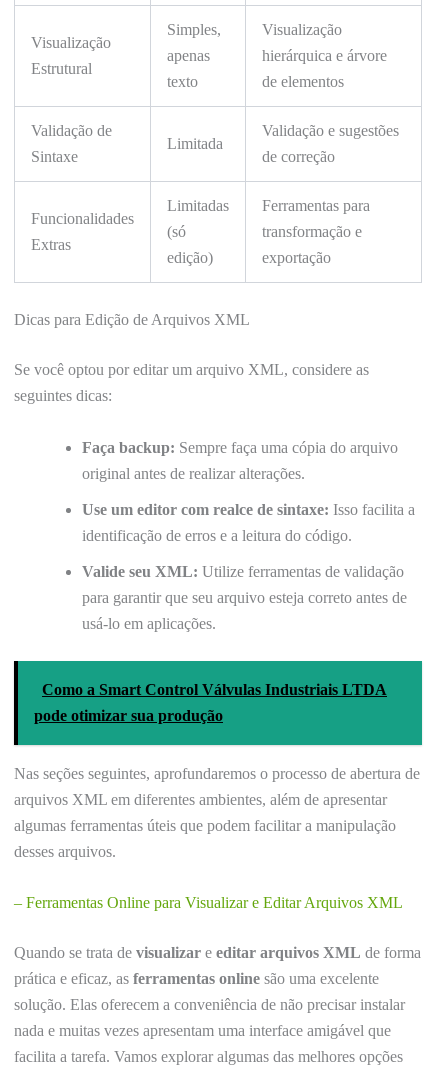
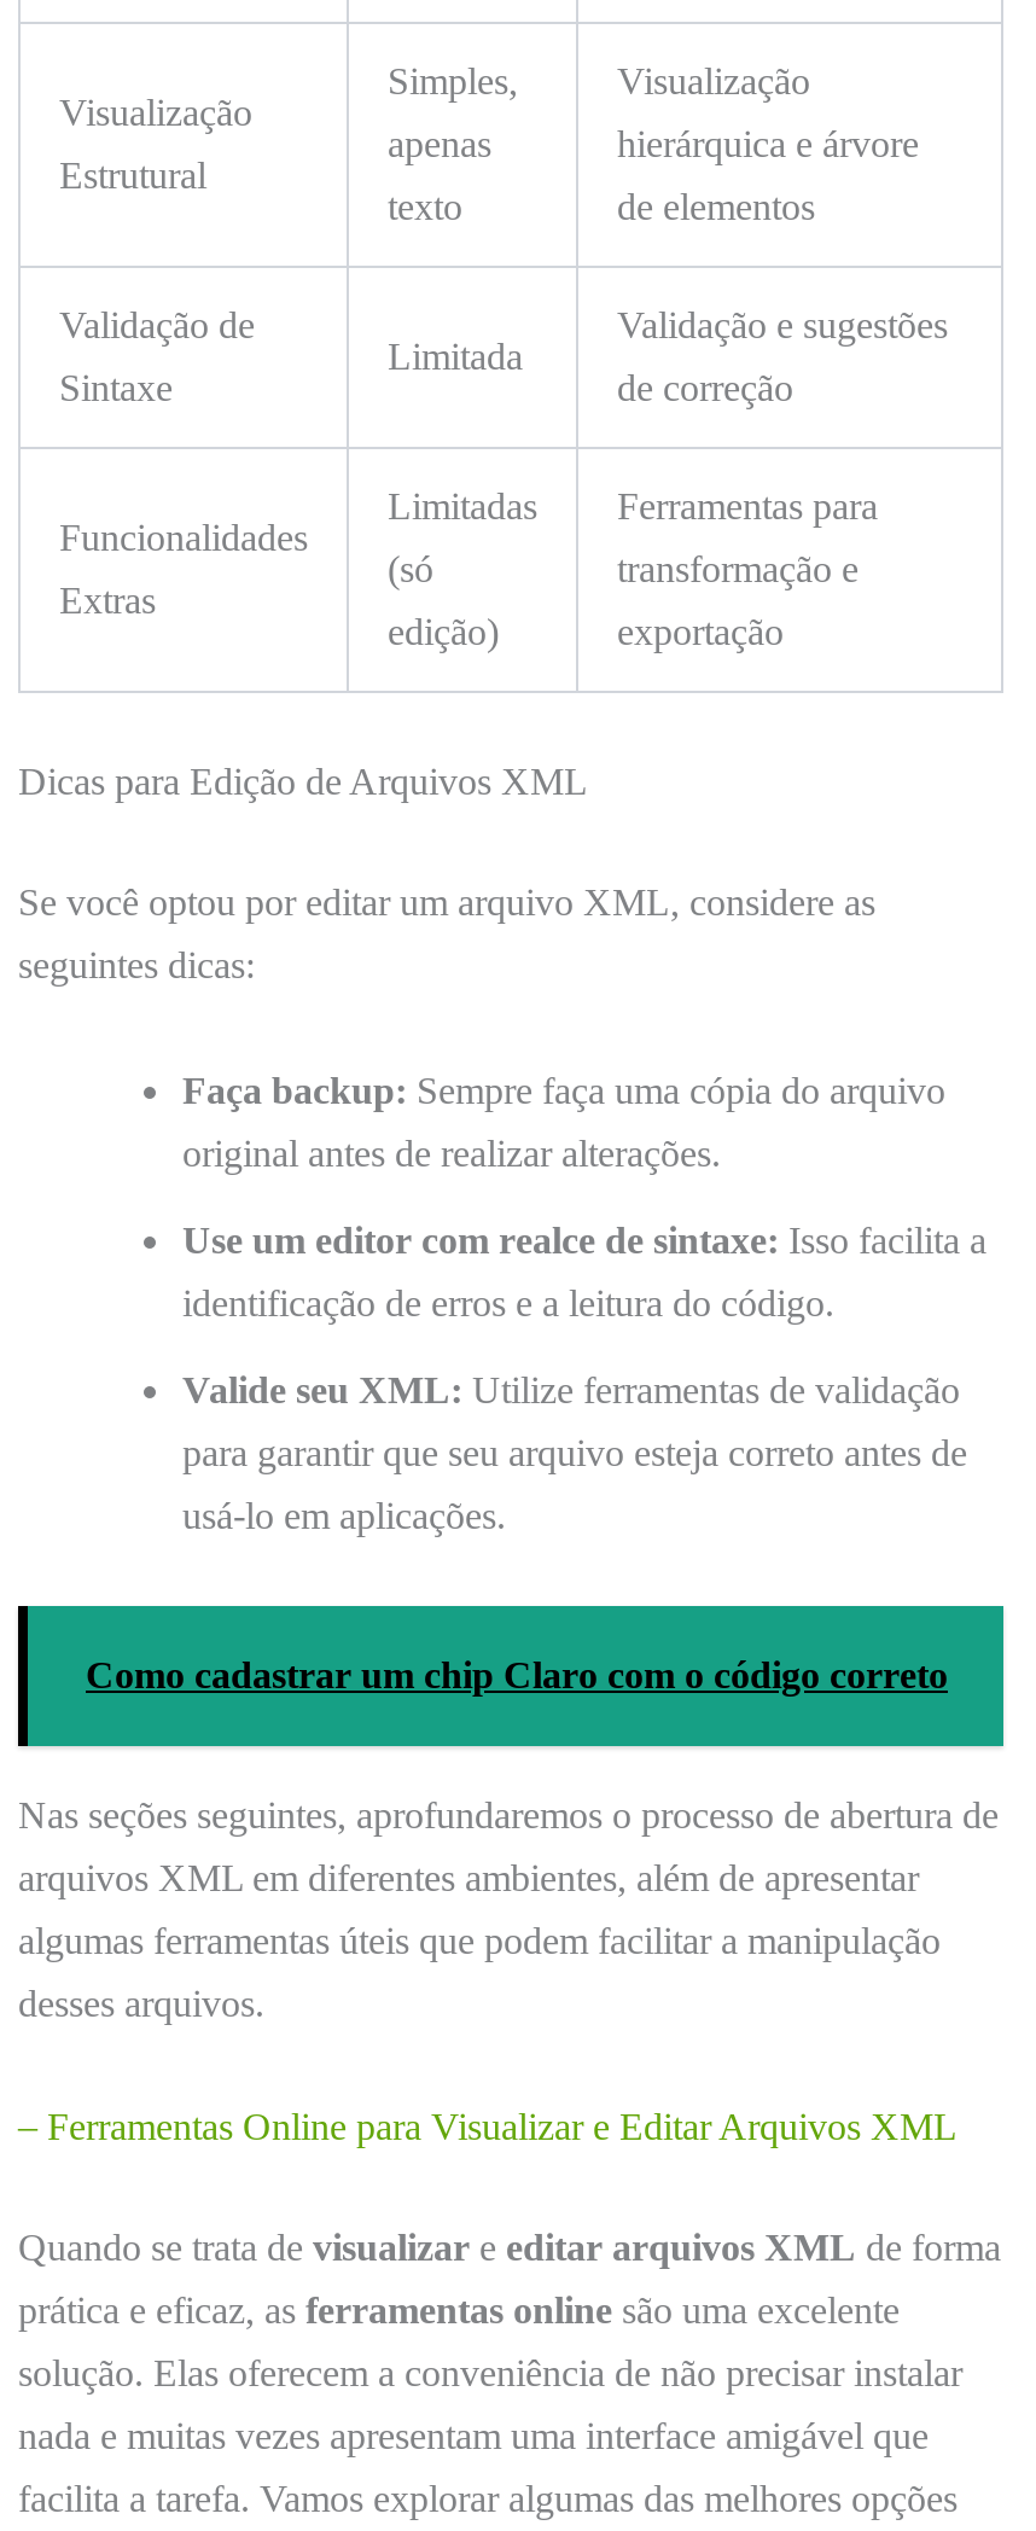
- Como a Smart Control Válvulas Industriais LTDA
- pode otimizar sua produção
+ Como cadastrar um chip Claro com o código correto
